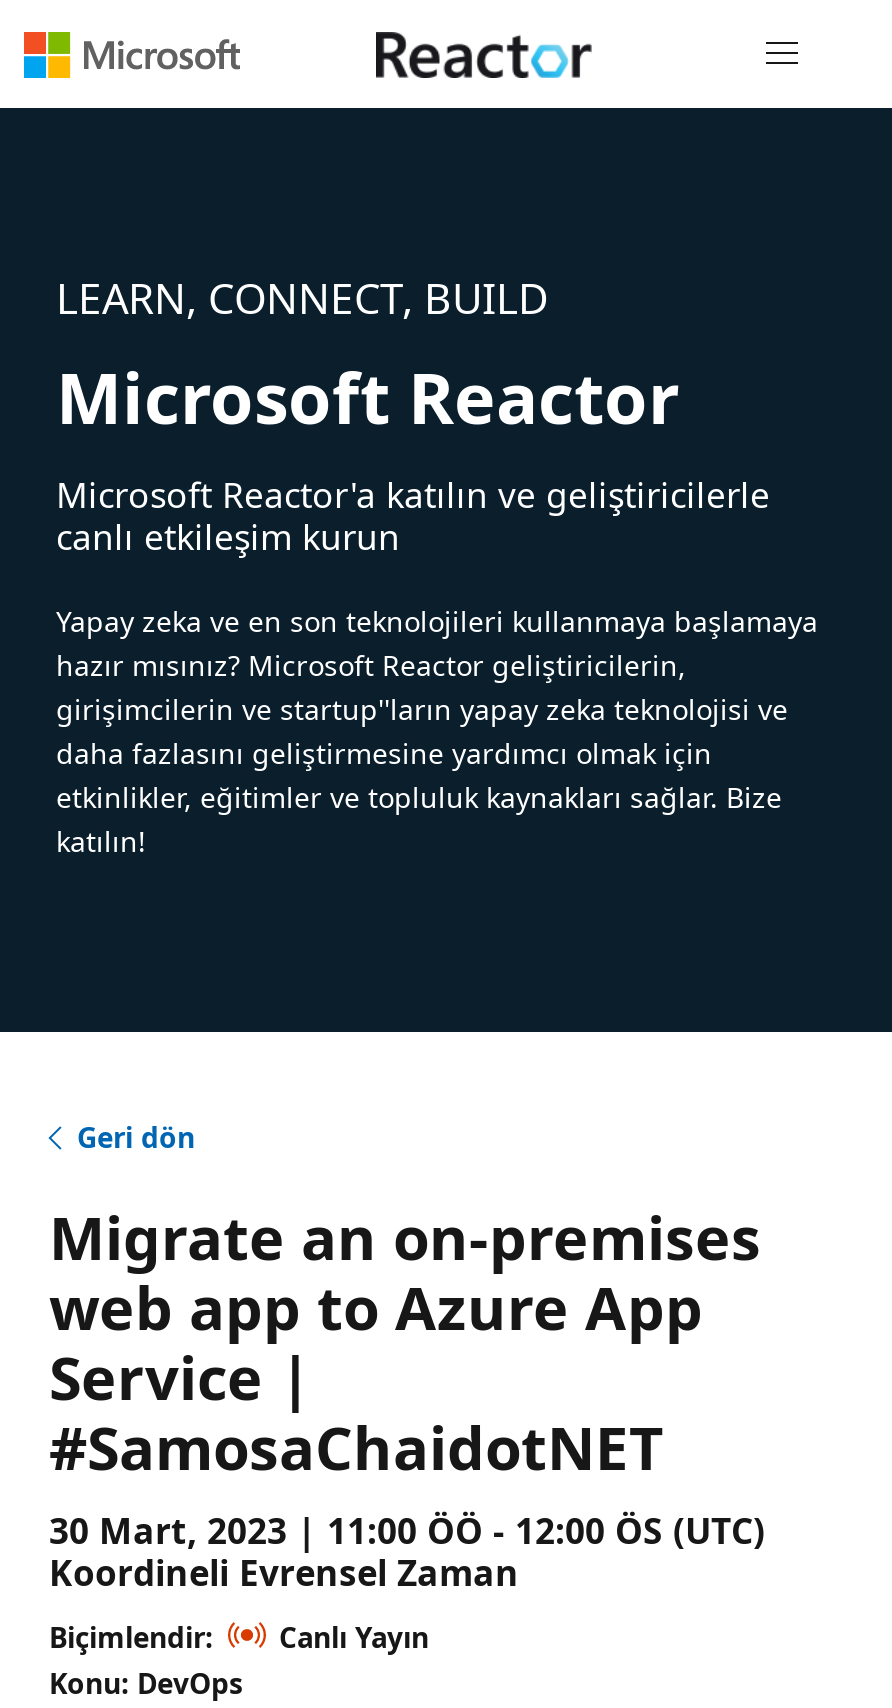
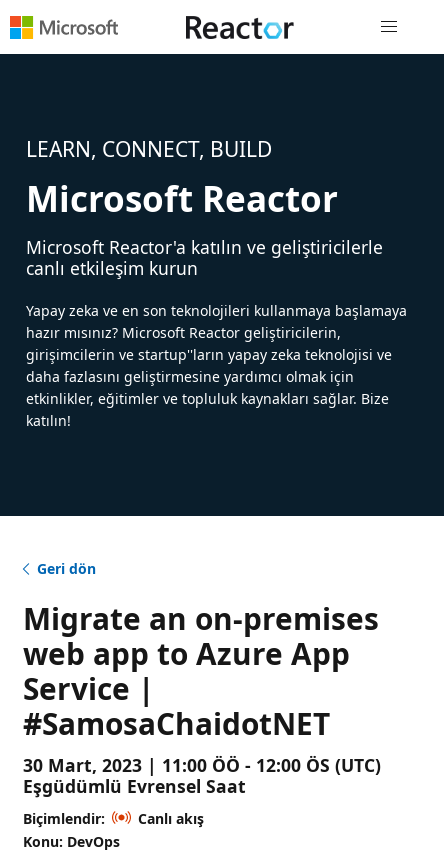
- Koordineli Evrensel Zaman
+ Eşgüdümlü Evrensel Saat

- Canlı Yayın
+ Canlı akış
